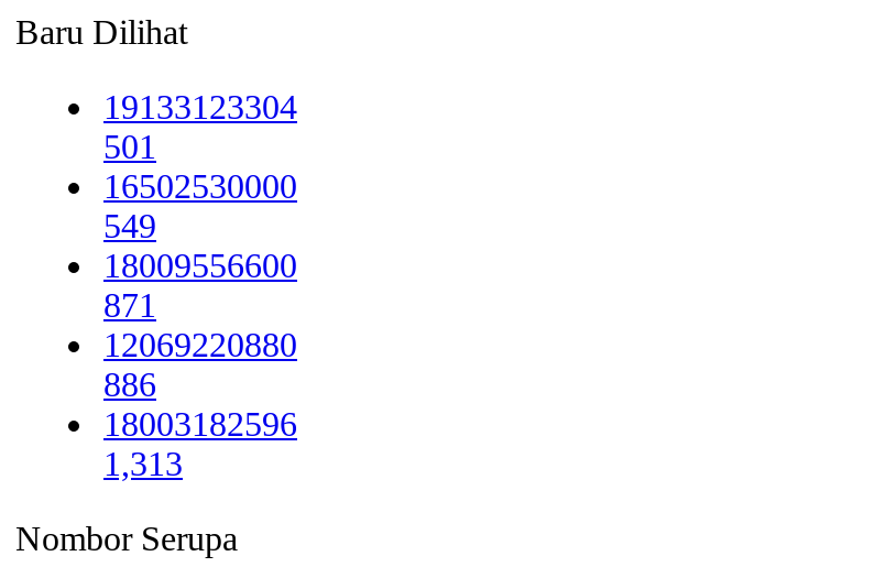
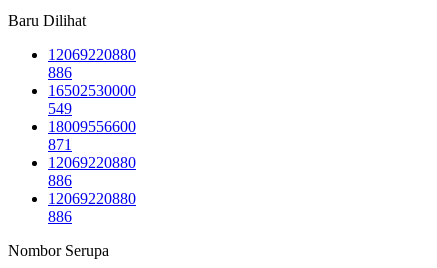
- 19133123304
+ 12069220880

- 501
+ 886

- 18003182596
+ 12069220880

- 1,313
+ 886
